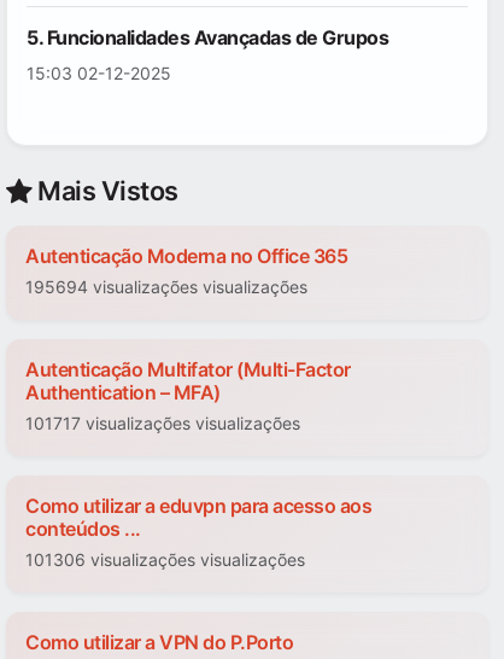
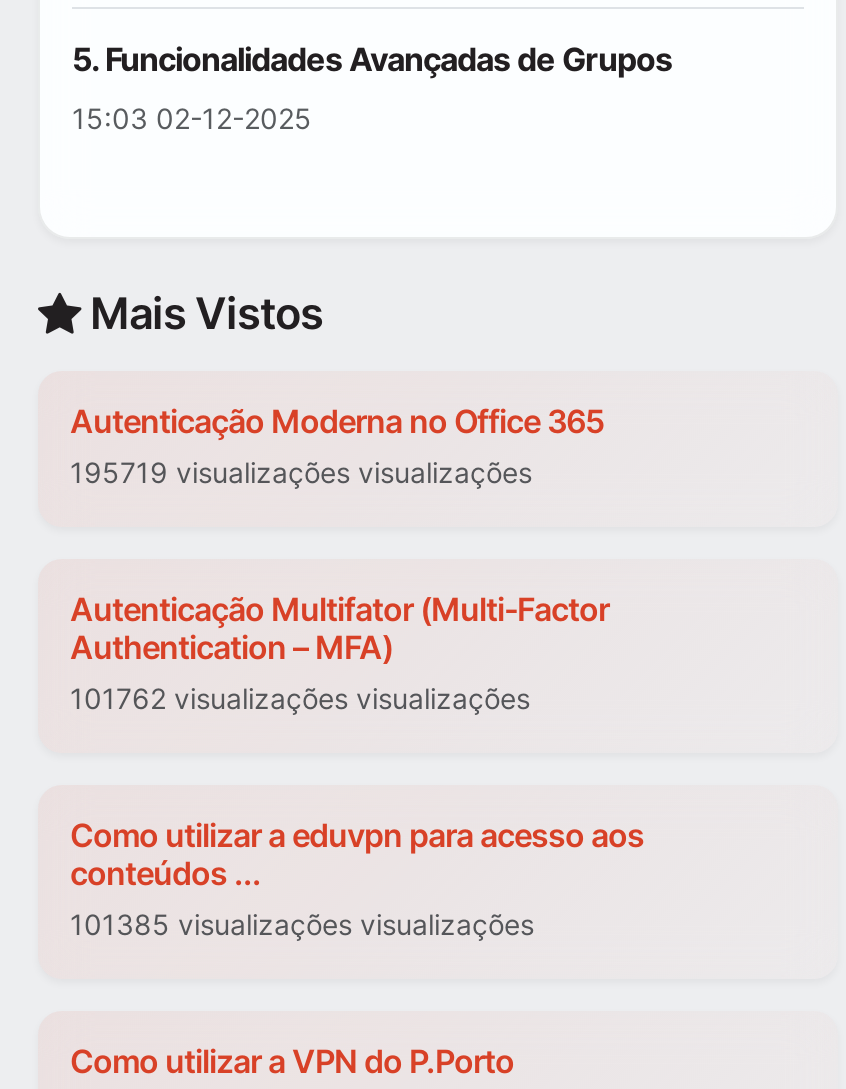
- 195694 visualizações visualizações
+ 195719 visualizações visualizações

- 101717 visualizações visualizações
+ 101762 visualizações visualizações

- 101306 visualizações visualizações
+ 101385 visualizações visualizações
